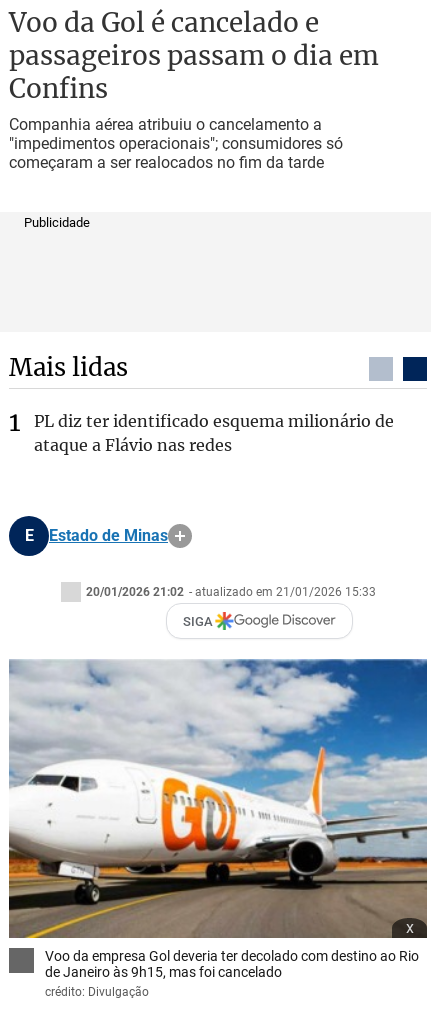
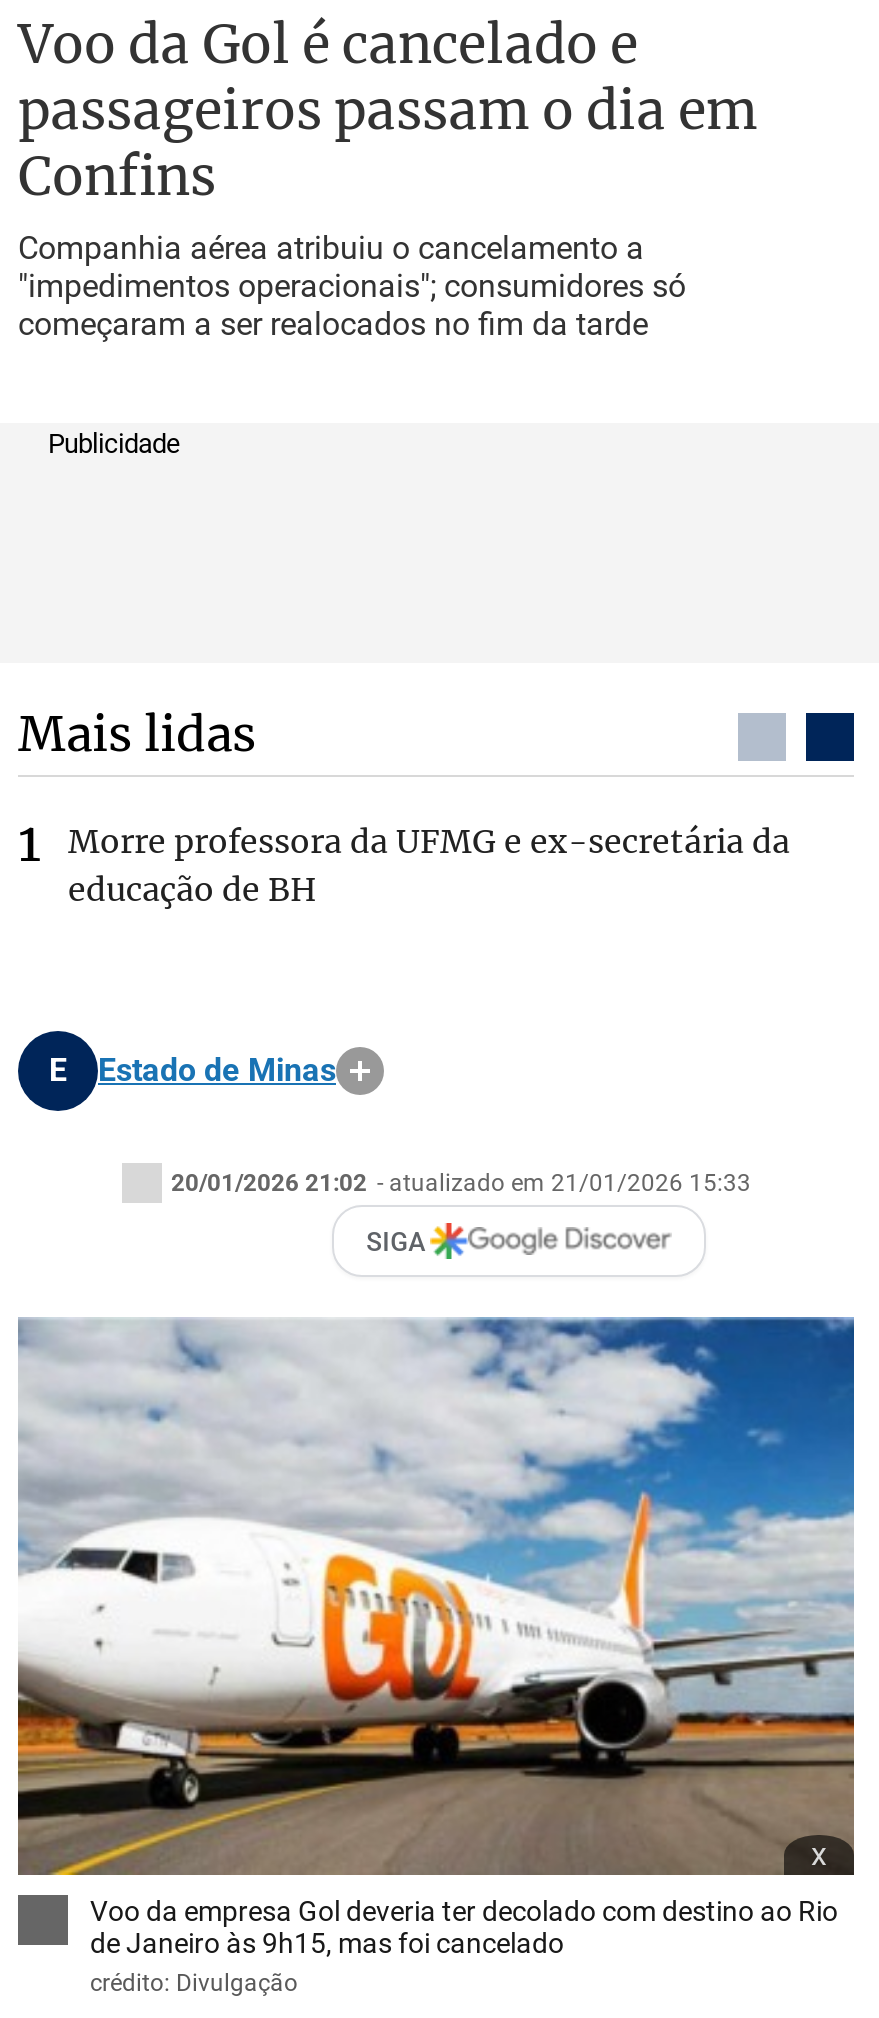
- PL diz ter identificado esquema milionário de
- ataque a Flávio nas redes
+ Morre professora da UFMG e ex-secretária da
+ educação de BH
